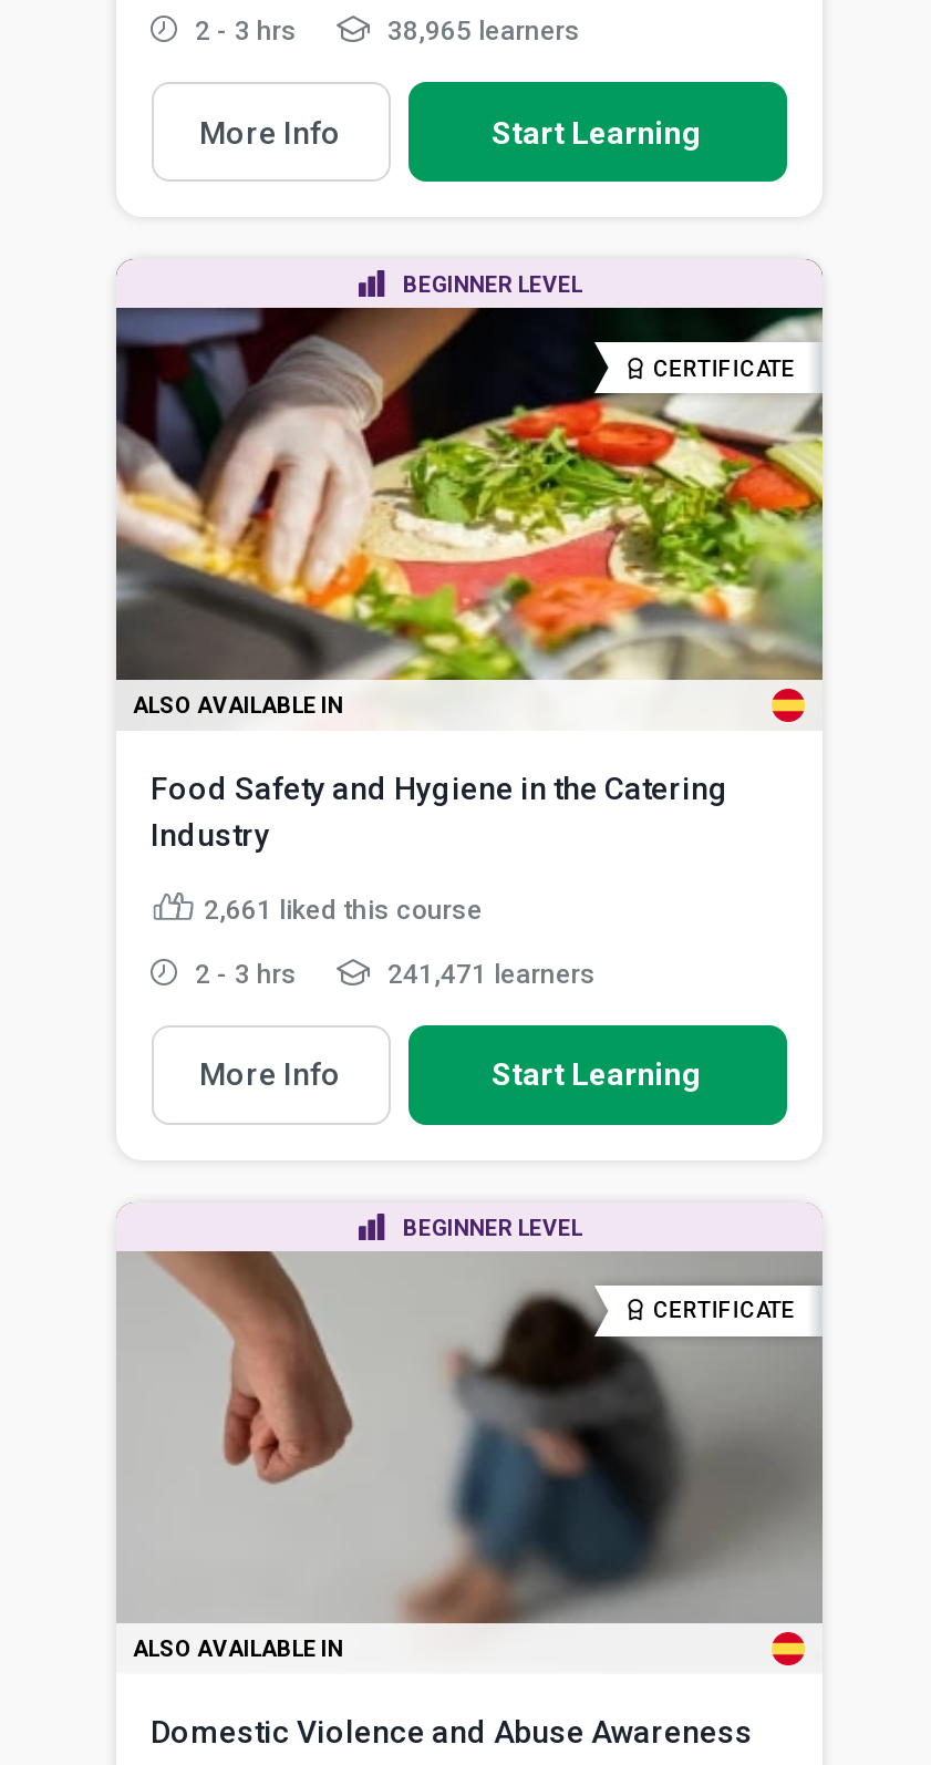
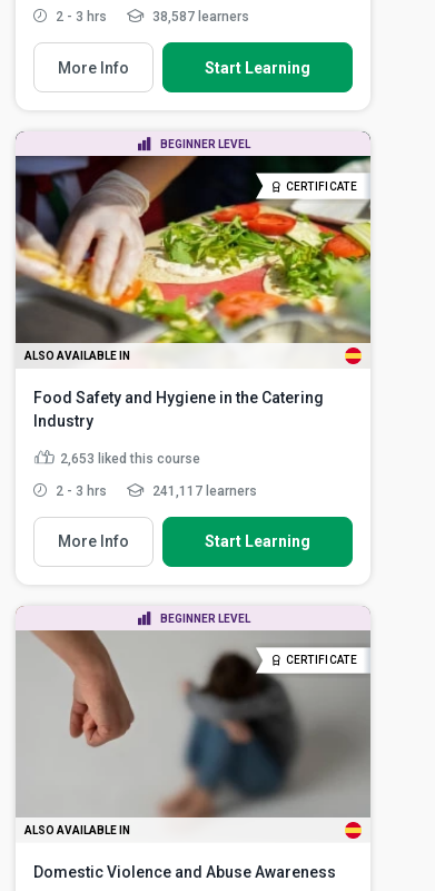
- 38,965 learners
+ 38,587 learners

- 2,661 liked this course
+ 2,653 liked this course

- 241,471 learners
+ 241,117 learners
